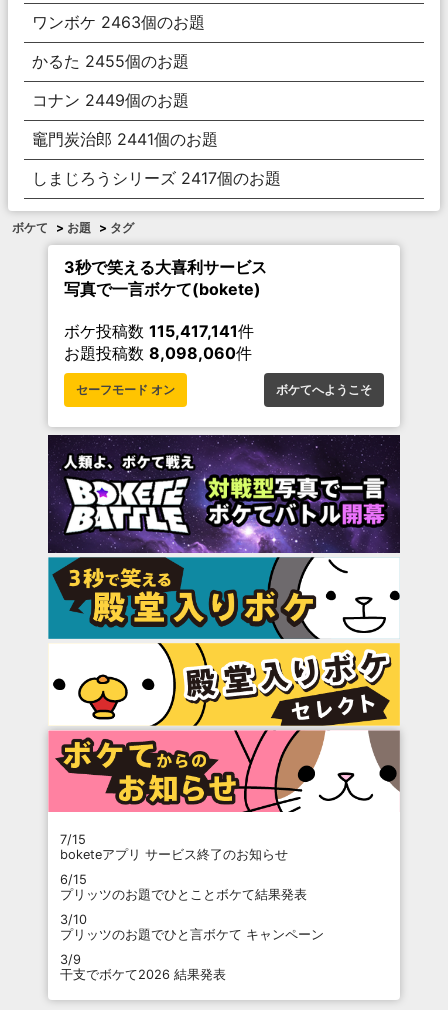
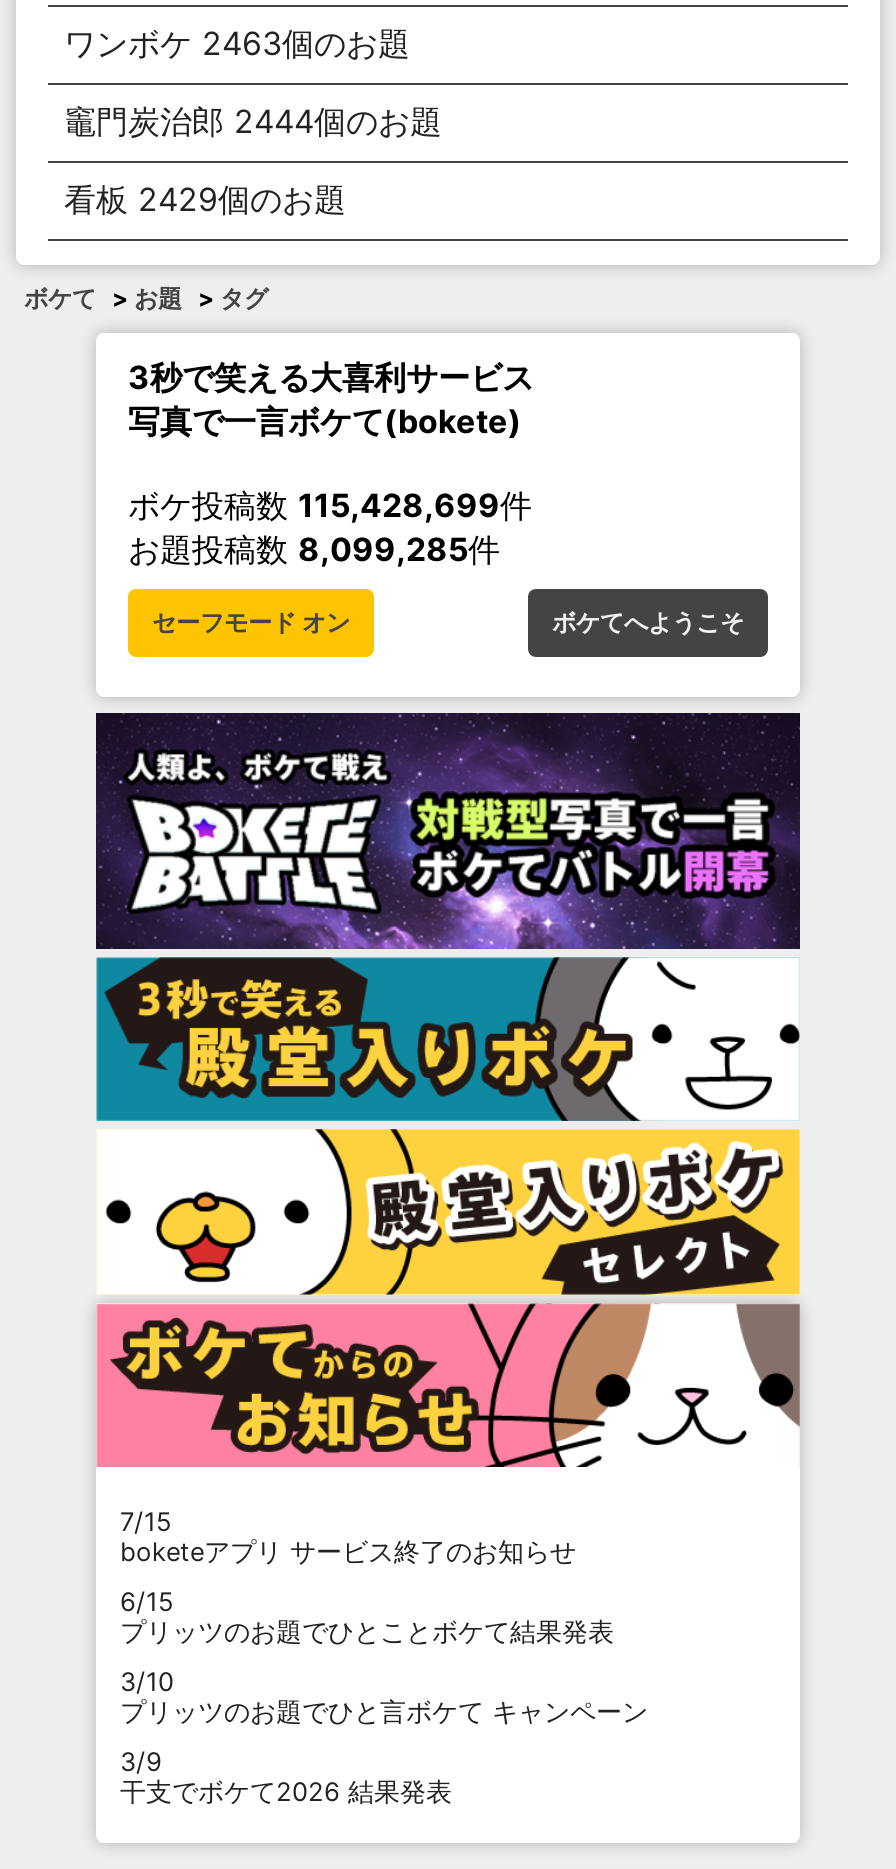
- かるた 2455個のお題
- コナン 2449個のお題
- 竈門炭治郎 2441個のお題
- しまじろうシリーズ 2417個のお題
+ 竈門炭治郎 2444個のお題
+ 看板 2429個のお題

- ボケ投稿数115,417,141件
+ ボケ投稿数115,428,699件

- お題投稿数8,098,060件
+ お題投稿数8,099,285件
